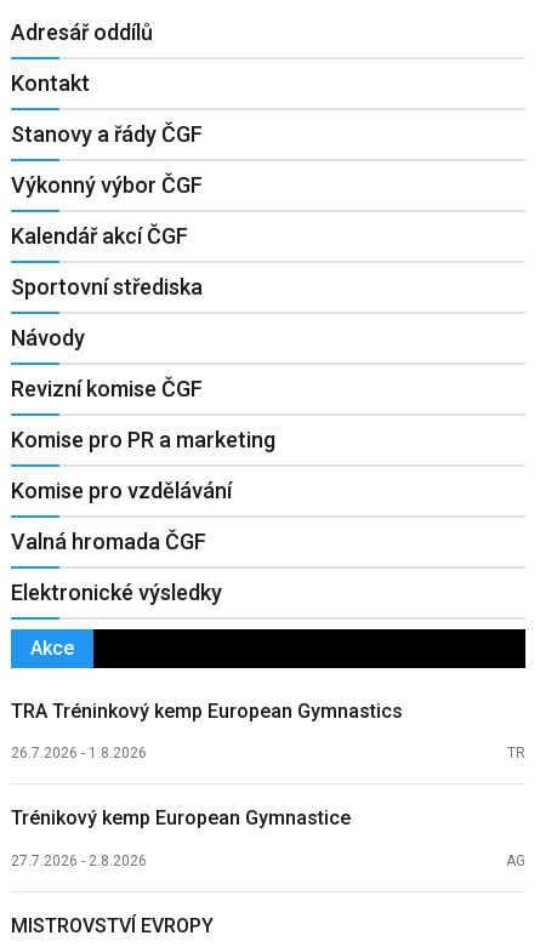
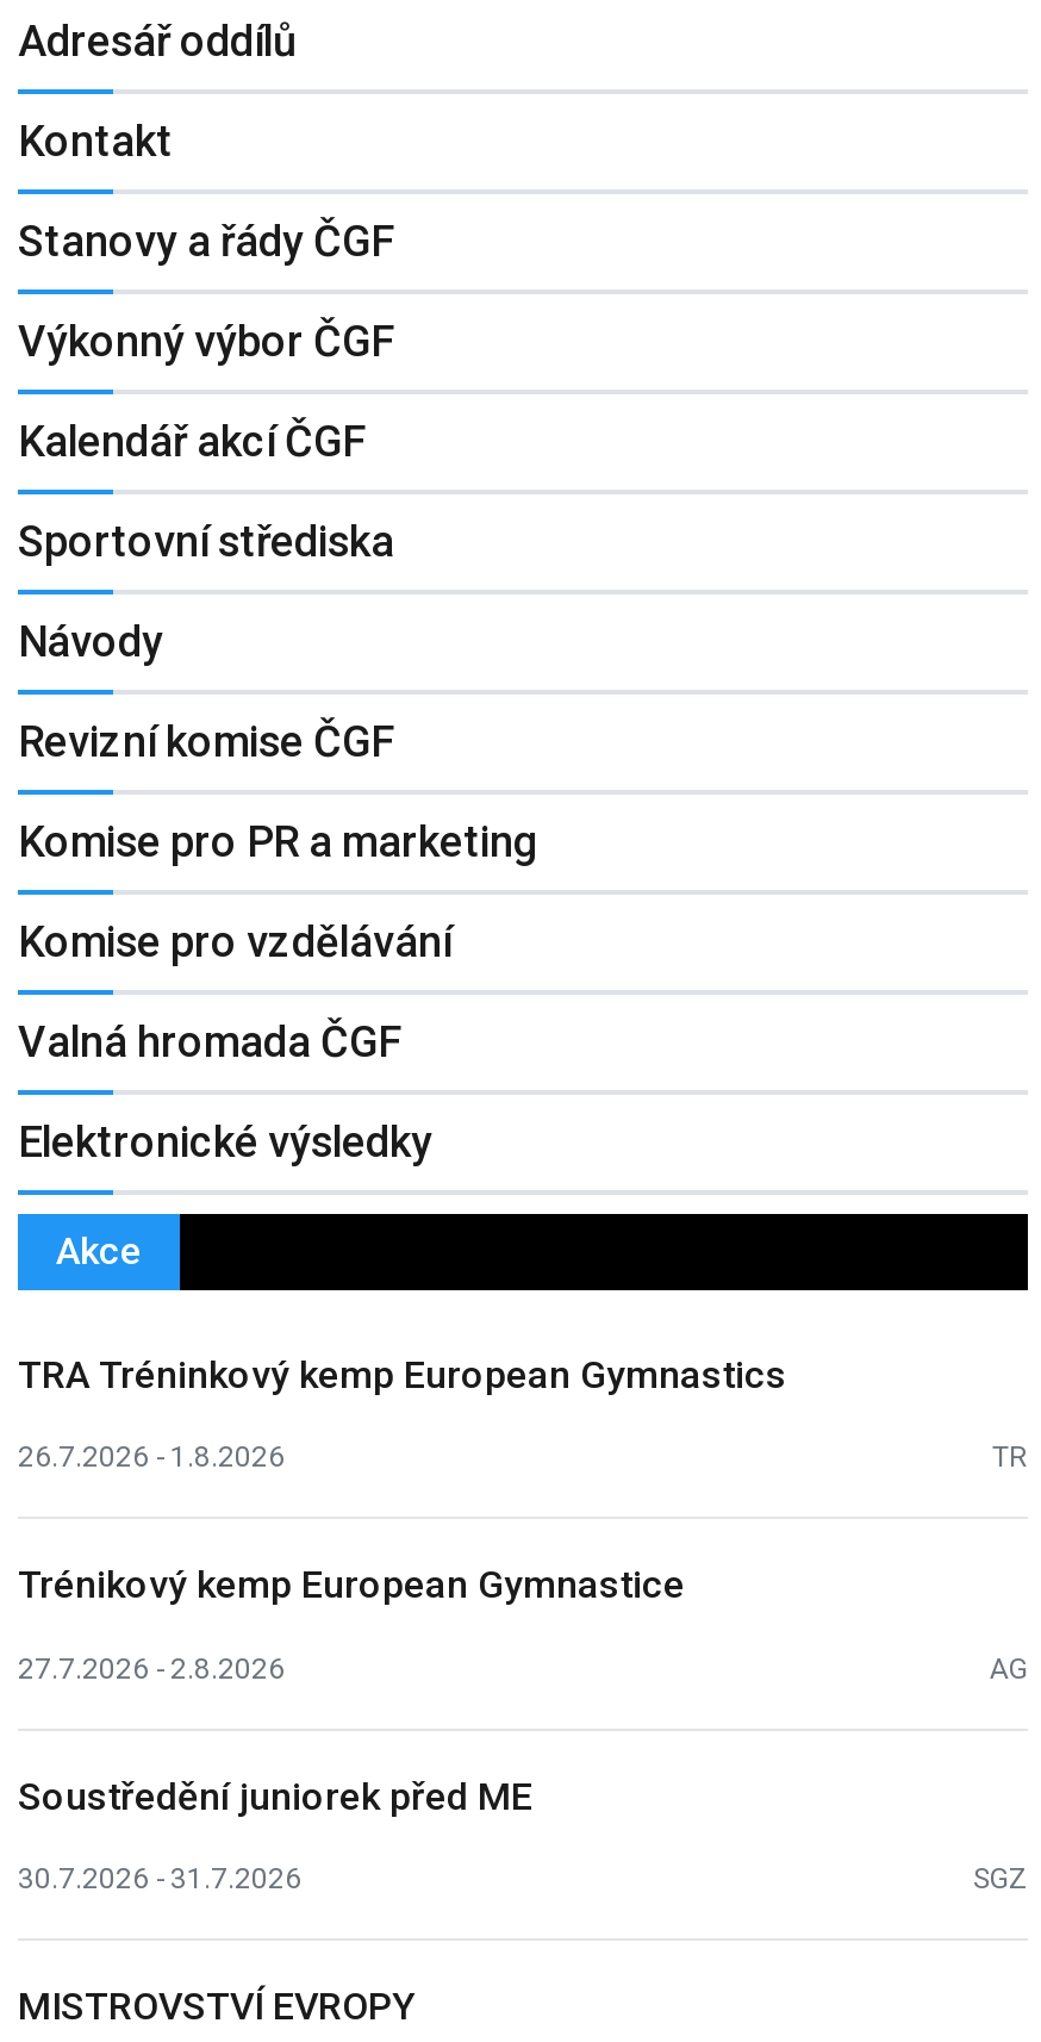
+ Soustředění juniorek před ME
+ 30.7.2026 - 31.7.2026
+ SGZ
